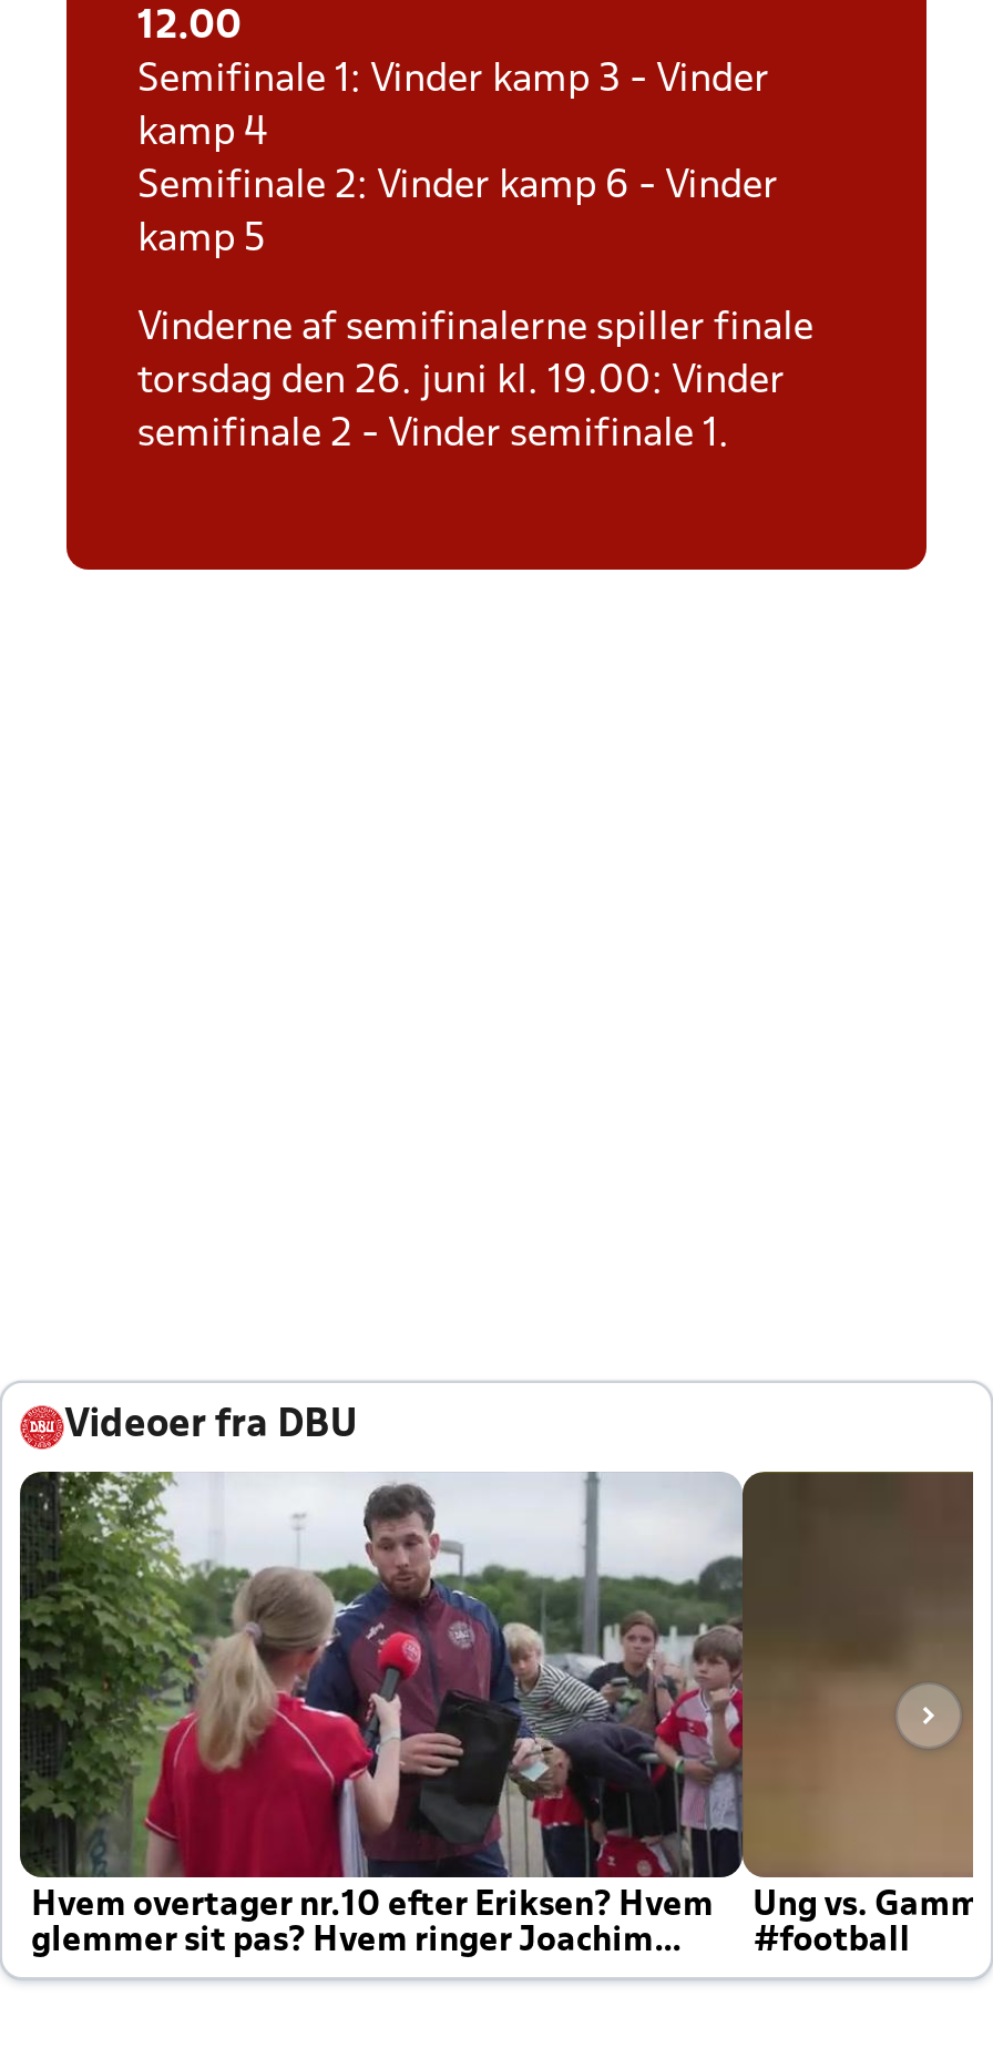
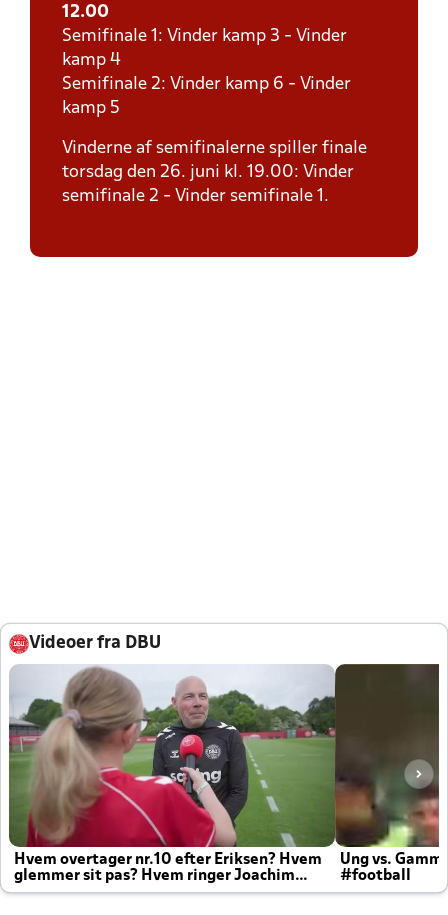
- [image]
+ [image]
